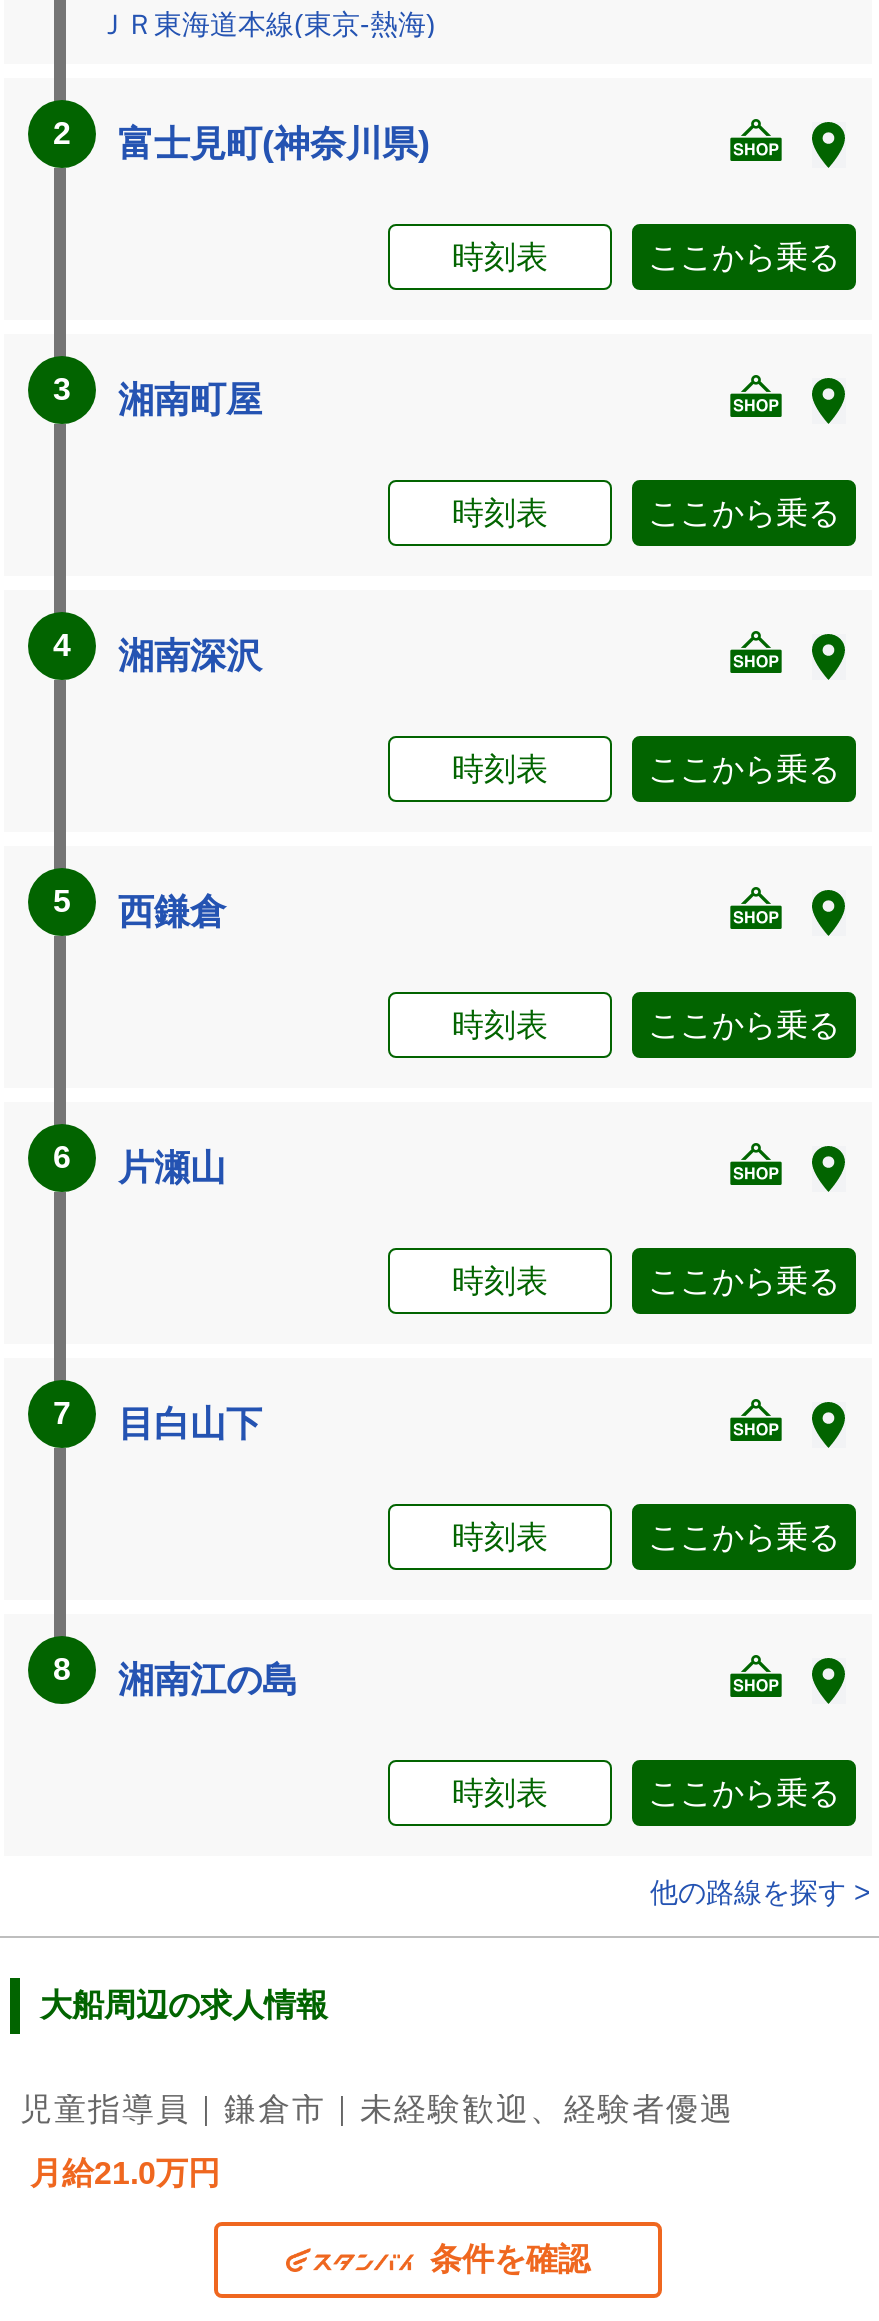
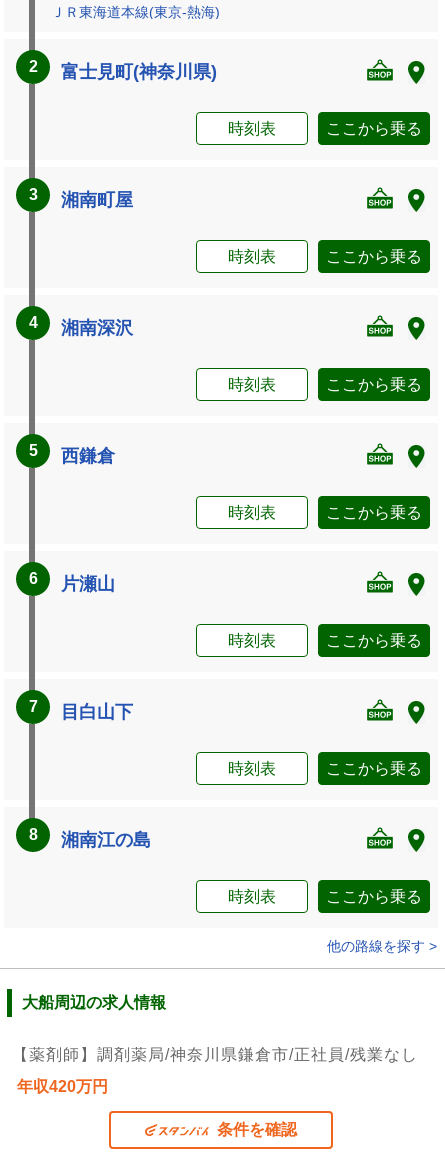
- 児童指導員｜鎌倉市｜未経験歓迎、経験者優遇
+ 【薬剤師】調剤薬局/神奈川県鎌倉市/正社員/残業なし

- 月給21.0万円
+ 年収420万円
